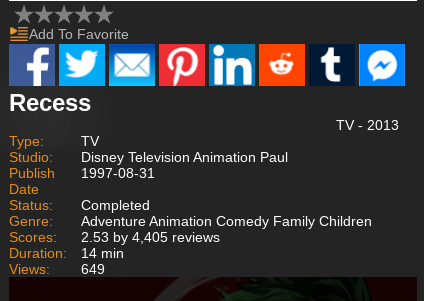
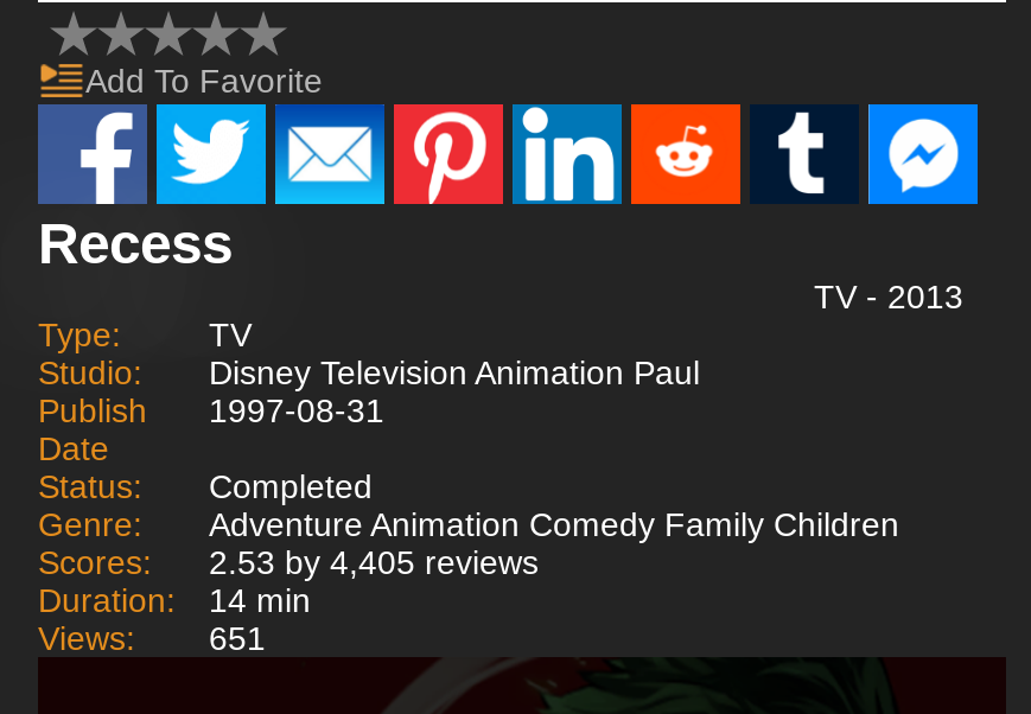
- Views: 649
+ Views: 651
